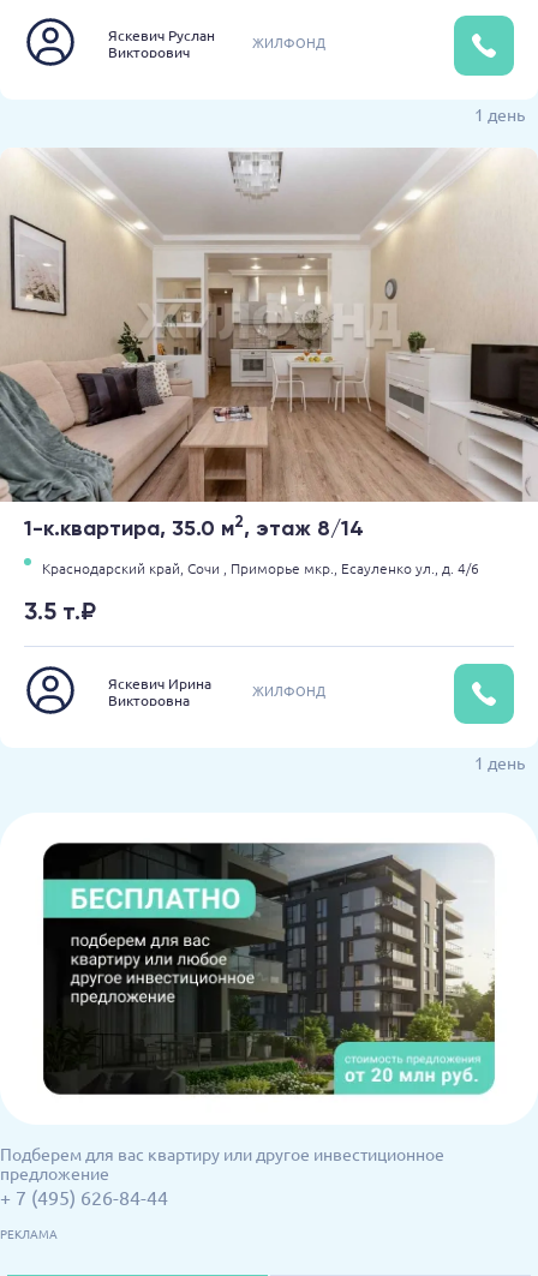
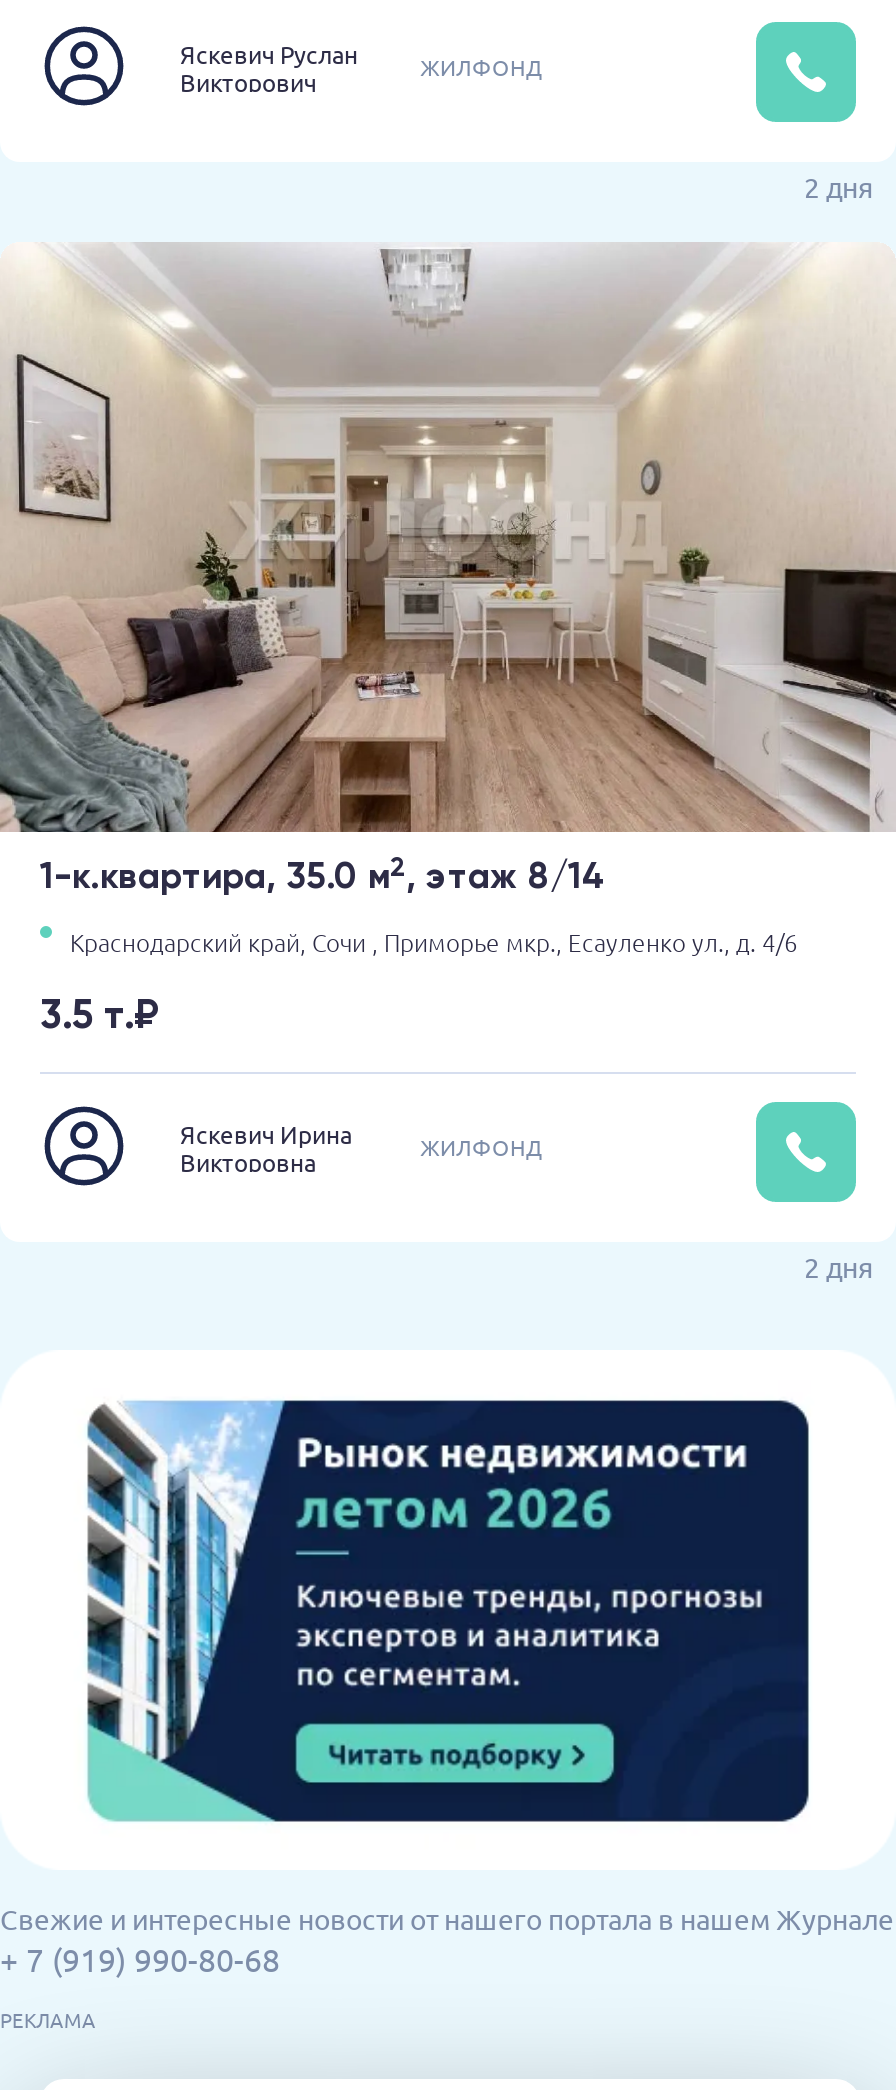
- 1 день
+ 2 дня

- 1 день
+ 2 дня

- [image]
- Подберем для вас квартиру или другое инвестиционное
- предложение
- + 7 (495) 626-84-44
+ [image]
+ Свежие и интересные новости от нашего портала в нашем Журнале
+ + 7 (919) 990-80-68
